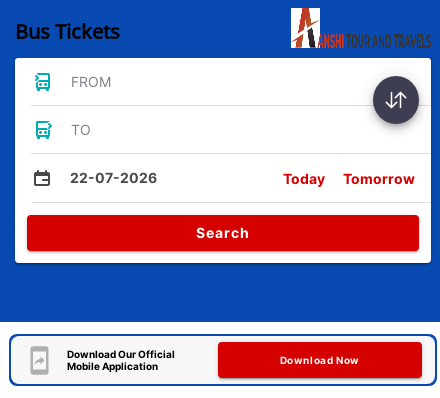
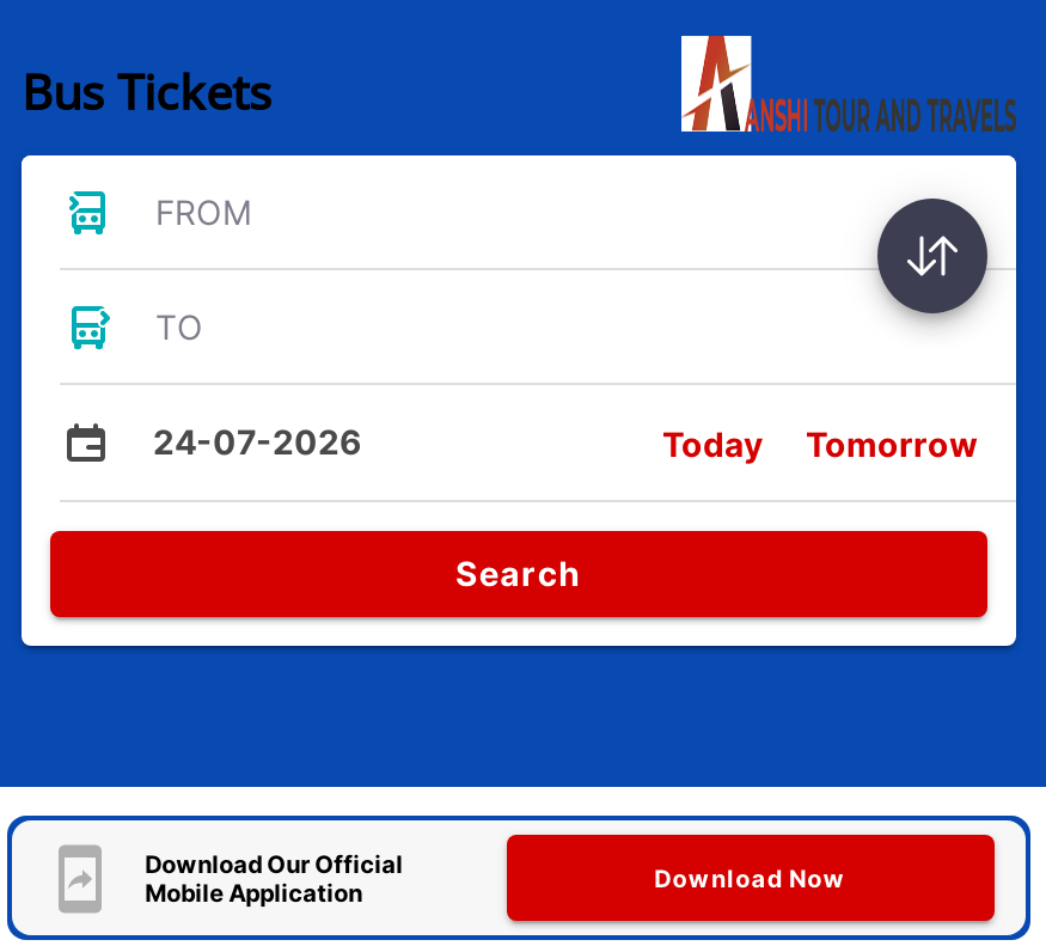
- 22-07-2026
+ 24-07-2026
